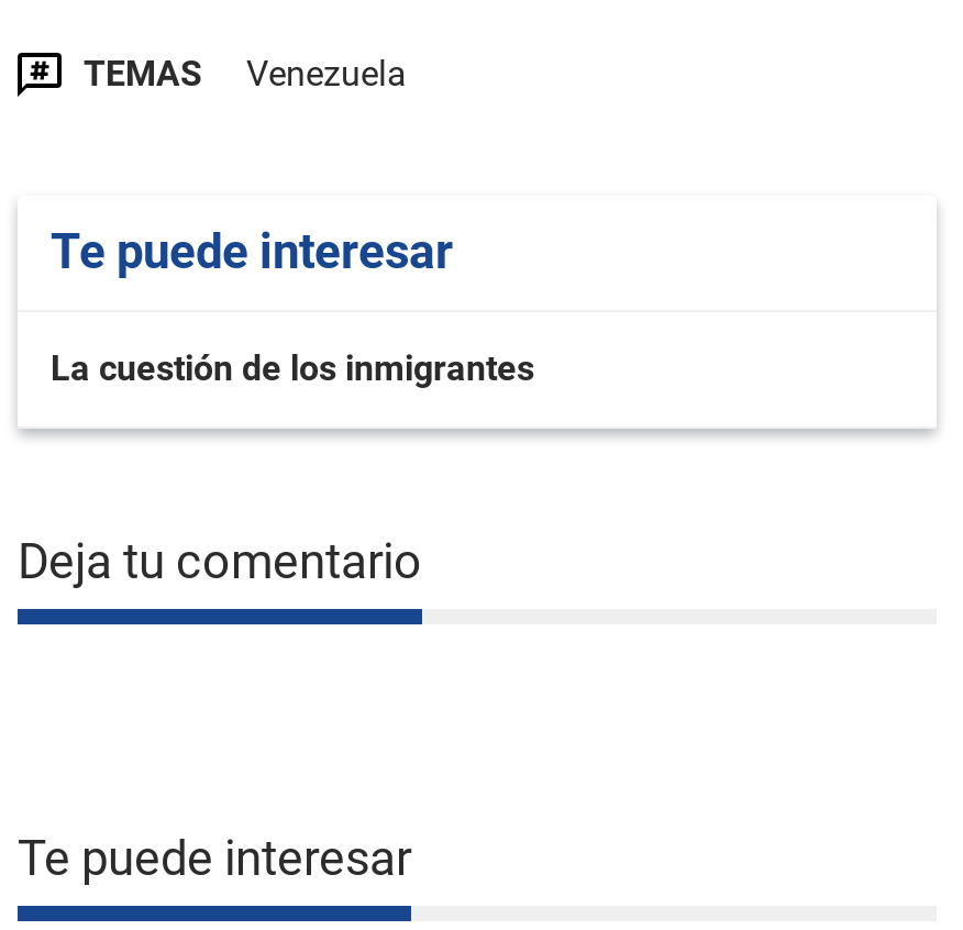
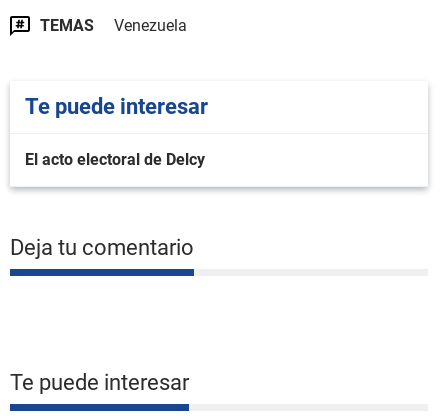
- La cuestión de los inmigrantes
+ El acto electoral de Delcy
